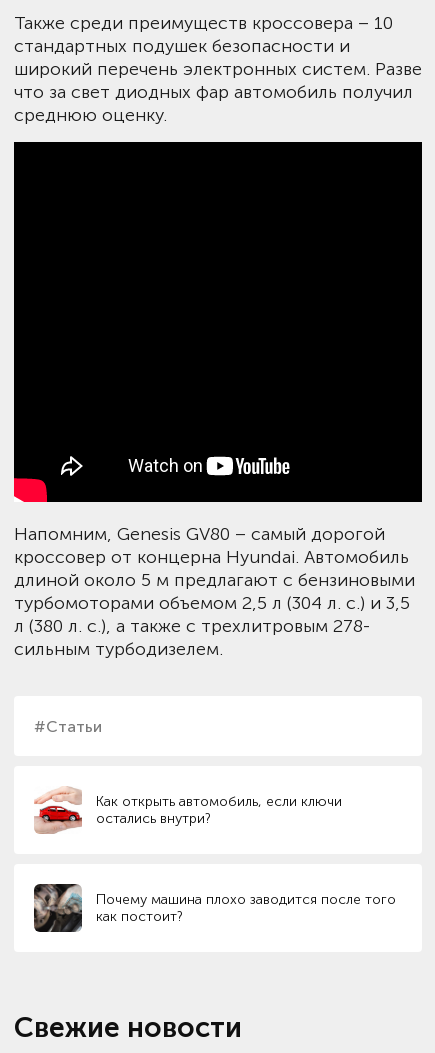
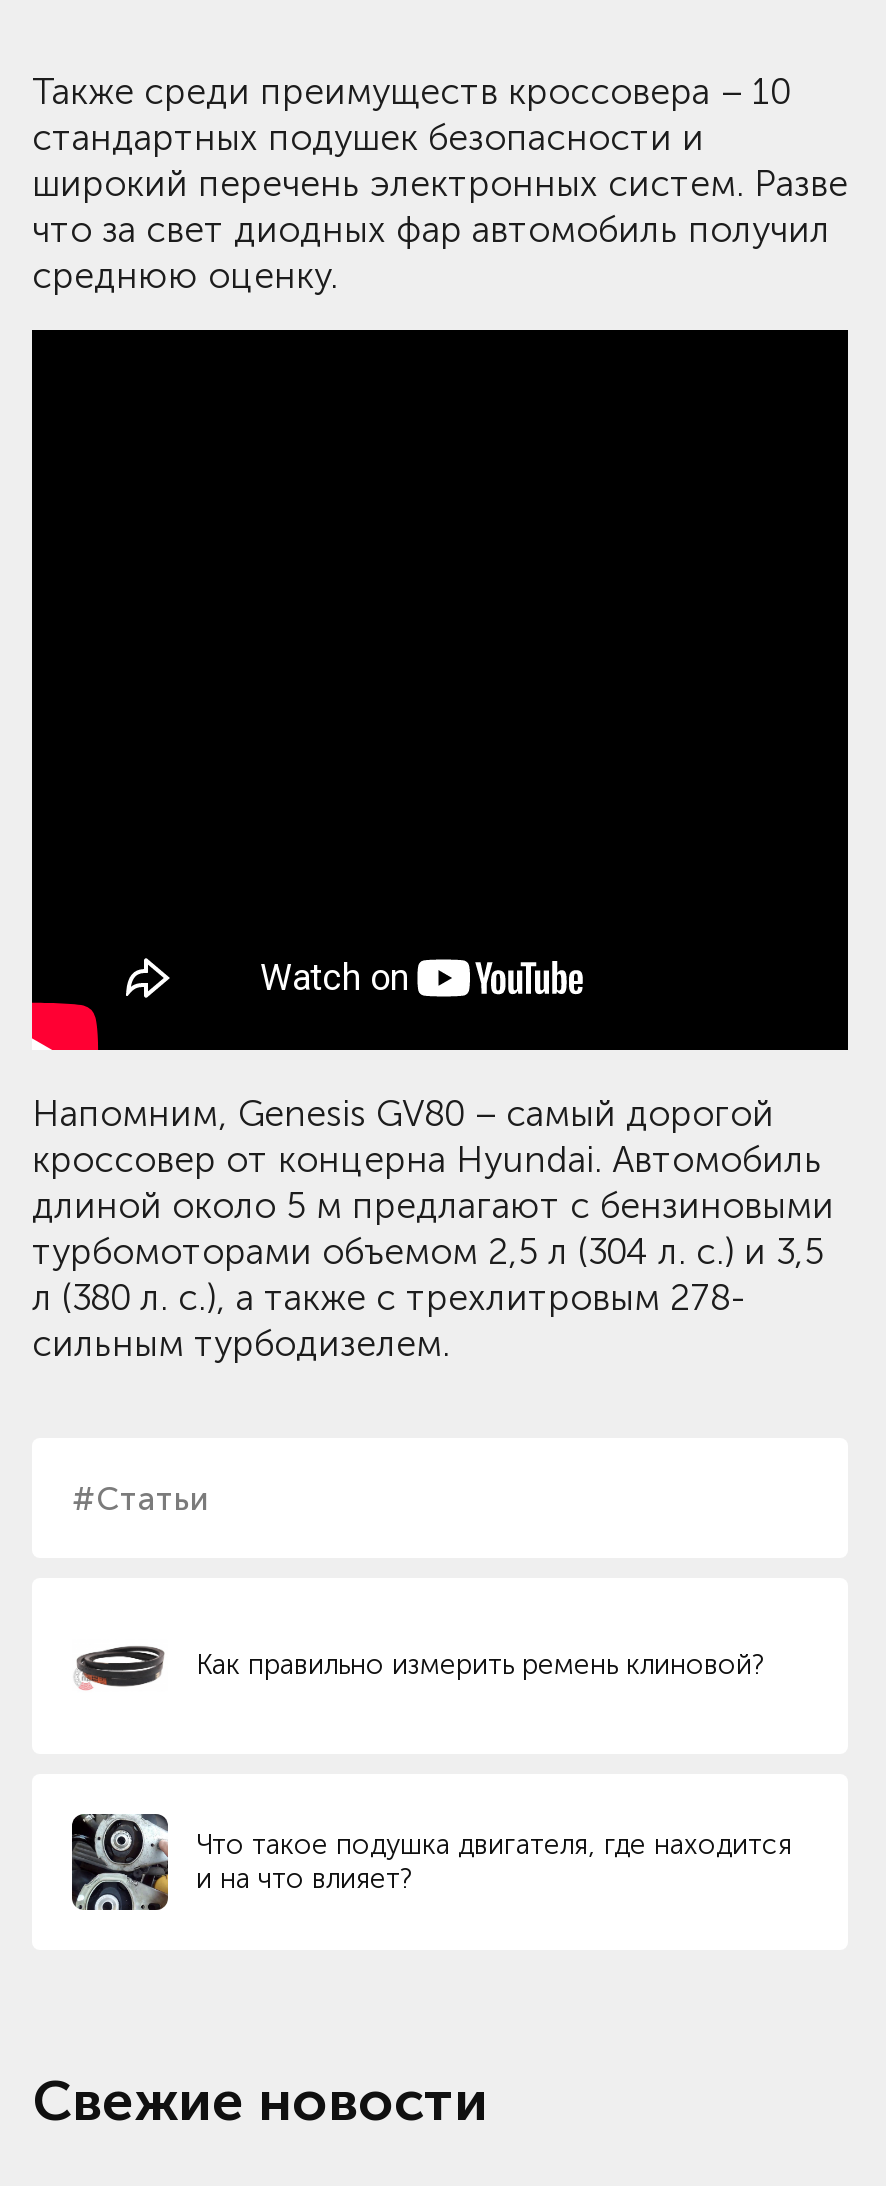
- [image]
- Как открыть автомобиль, если ключи
- остались внутри?
+ [image]
+ Как правильно измерить ремень клиновой?

- [image]
- Почему машина плохо заводится после того
- как постоит?
+ [image]
+ Что такое подушка двигателя, где находится
+ и на что влияет?
